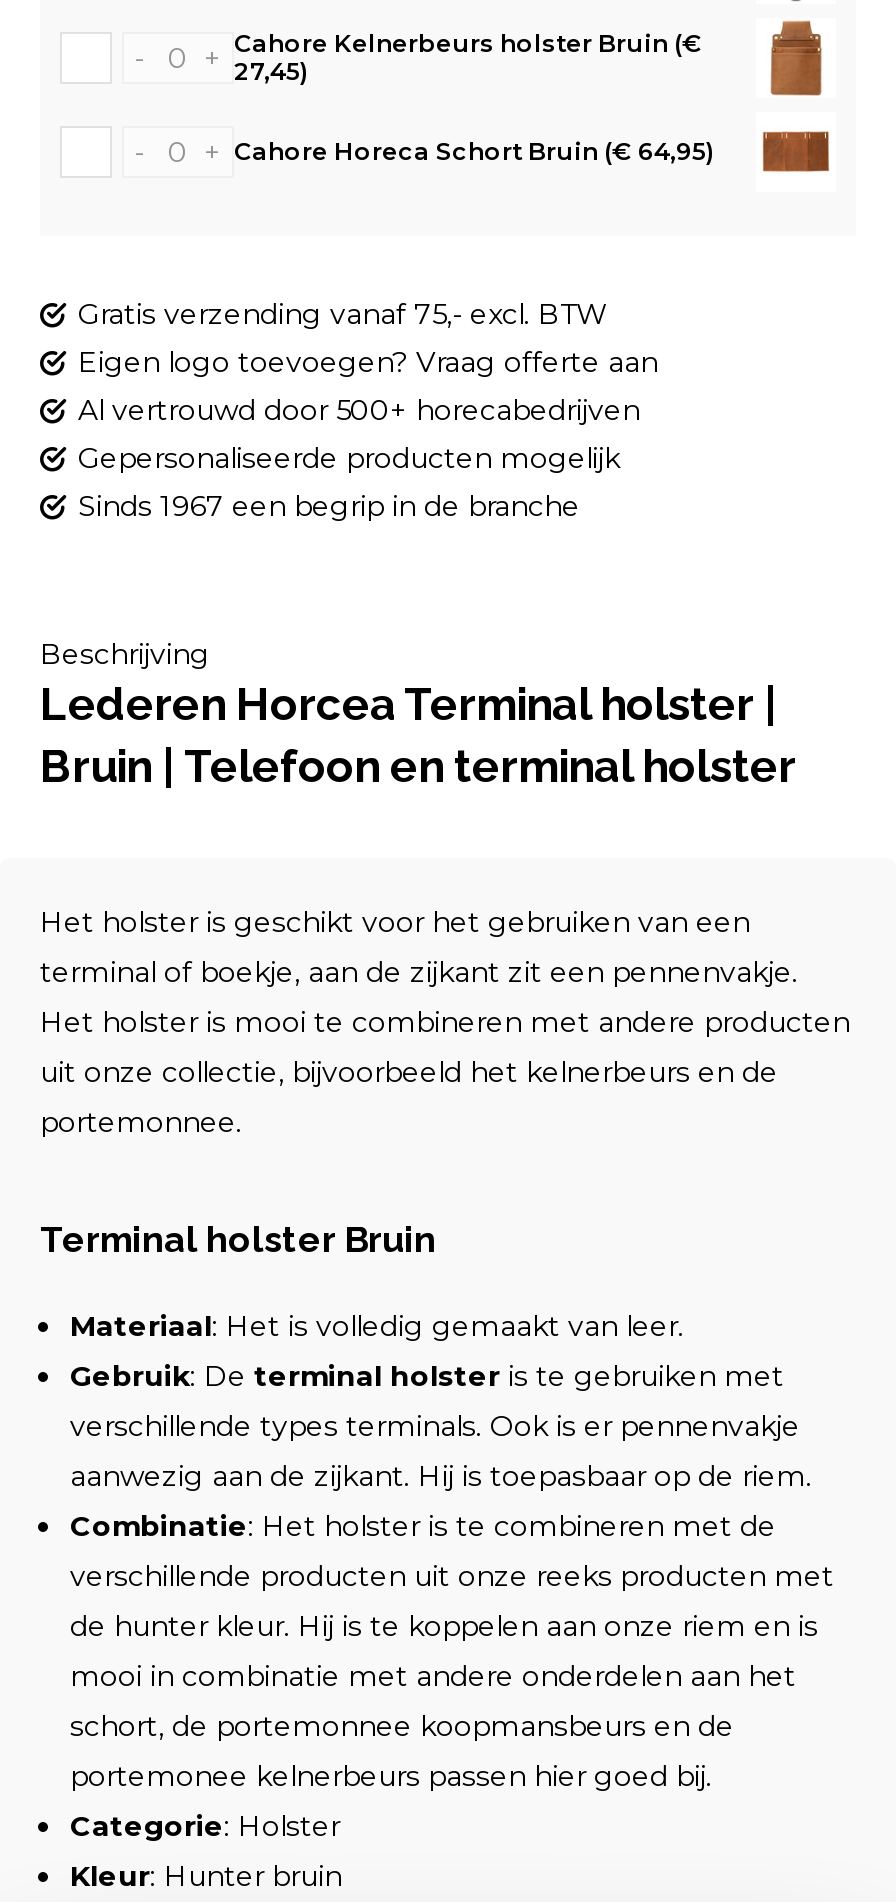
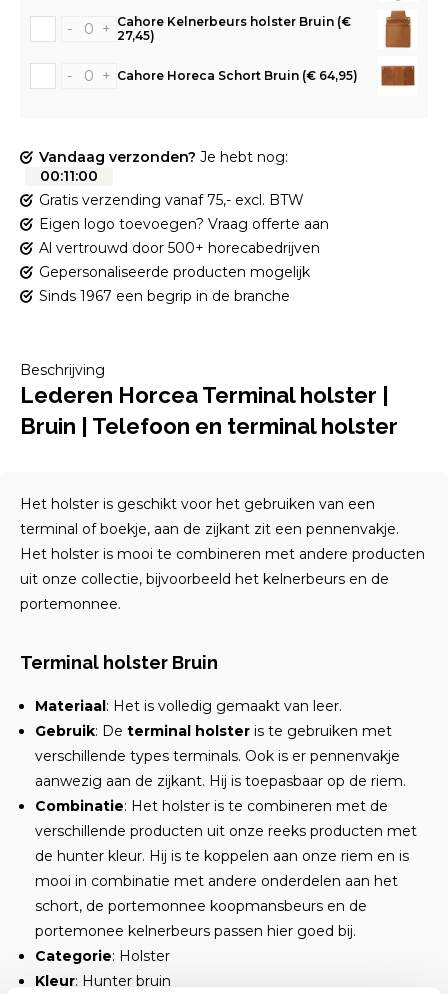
+ Vandaag verzonden? Je hebt nog:
+ 00:11:00
